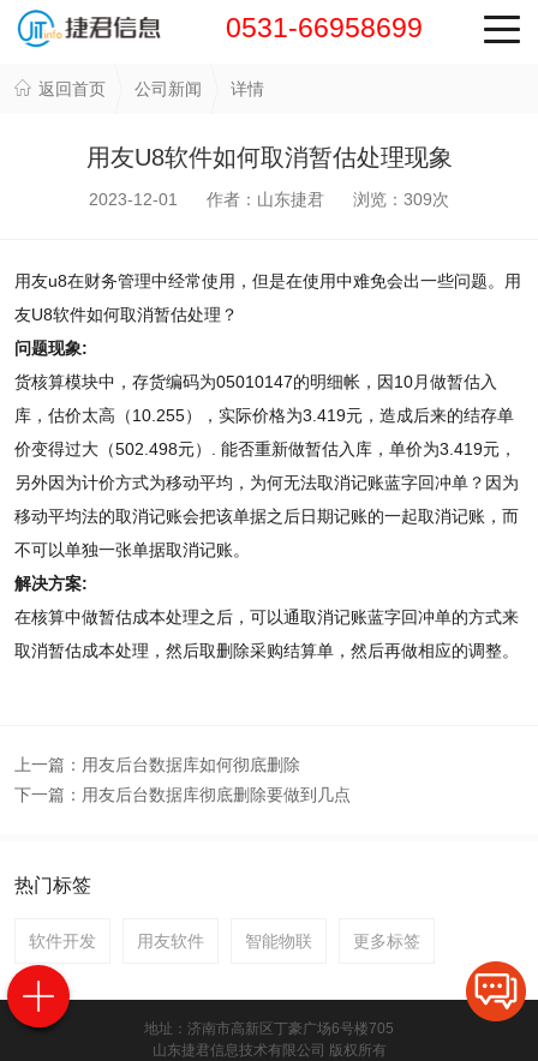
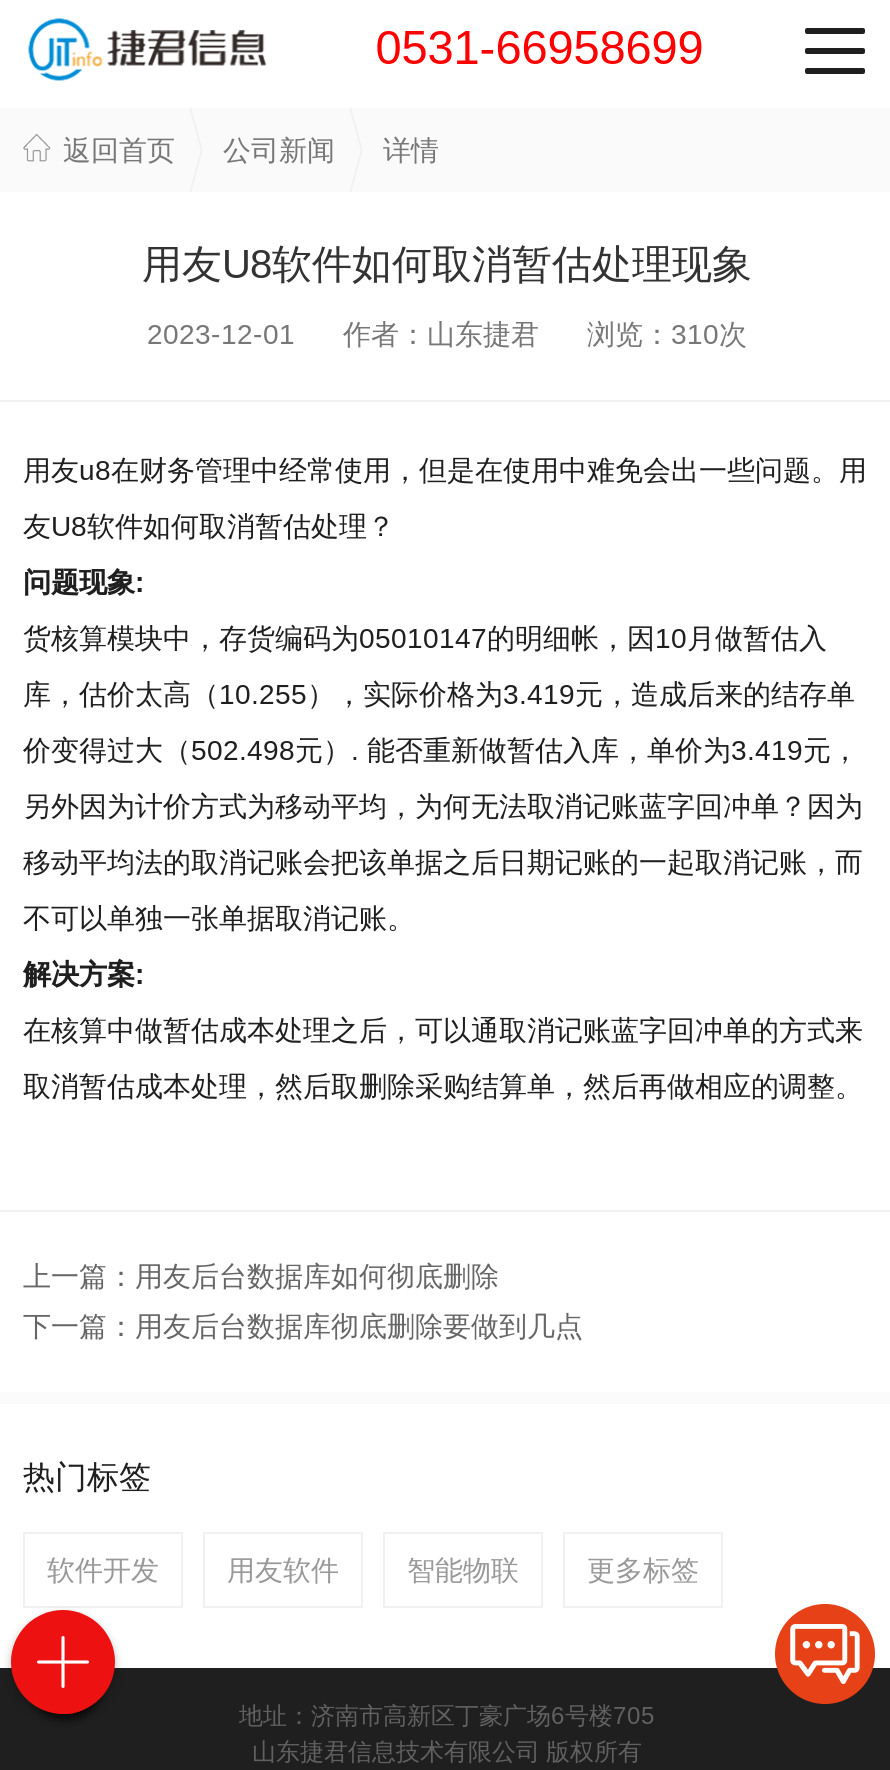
- 2023-12-01 作者：山东捷君 浏览：309次
+ 2023-12-01 作者：山东捷君 浏览：310次
